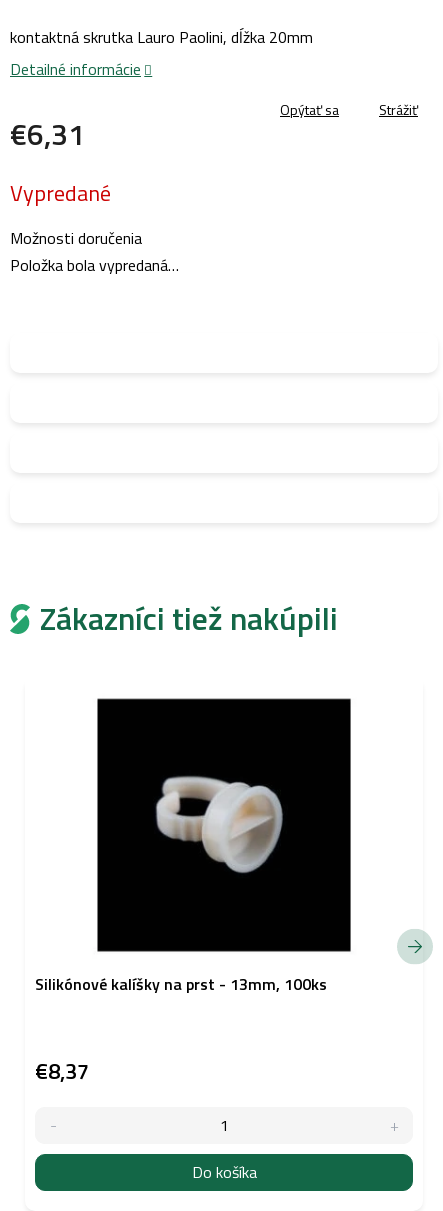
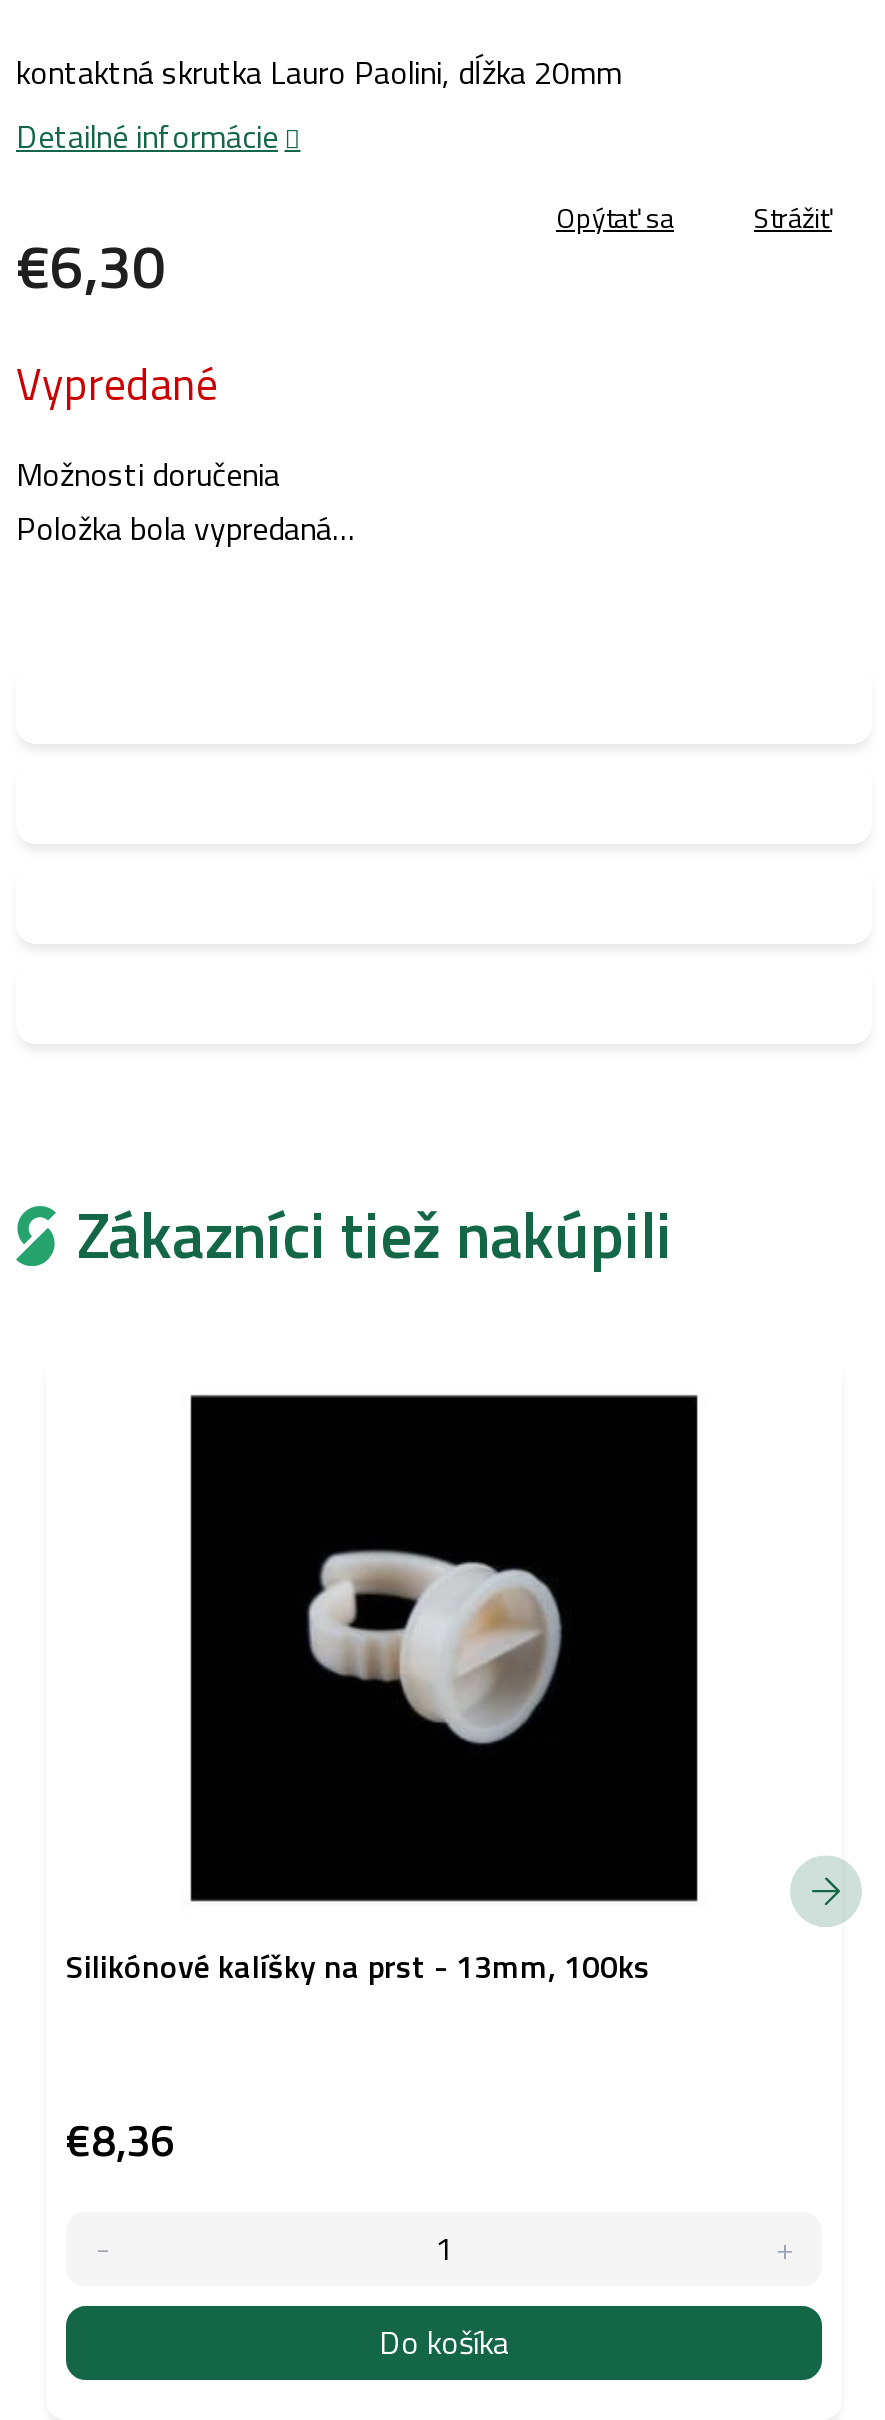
- €6,31
+ €6,30

- €8,37
+ €8,36
